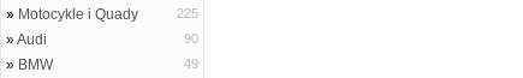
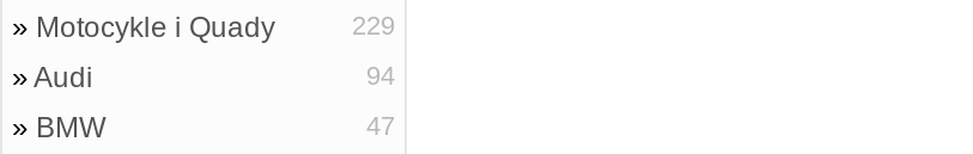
- 225
+ 229

- 90
+ 94

- 49
+ 47
